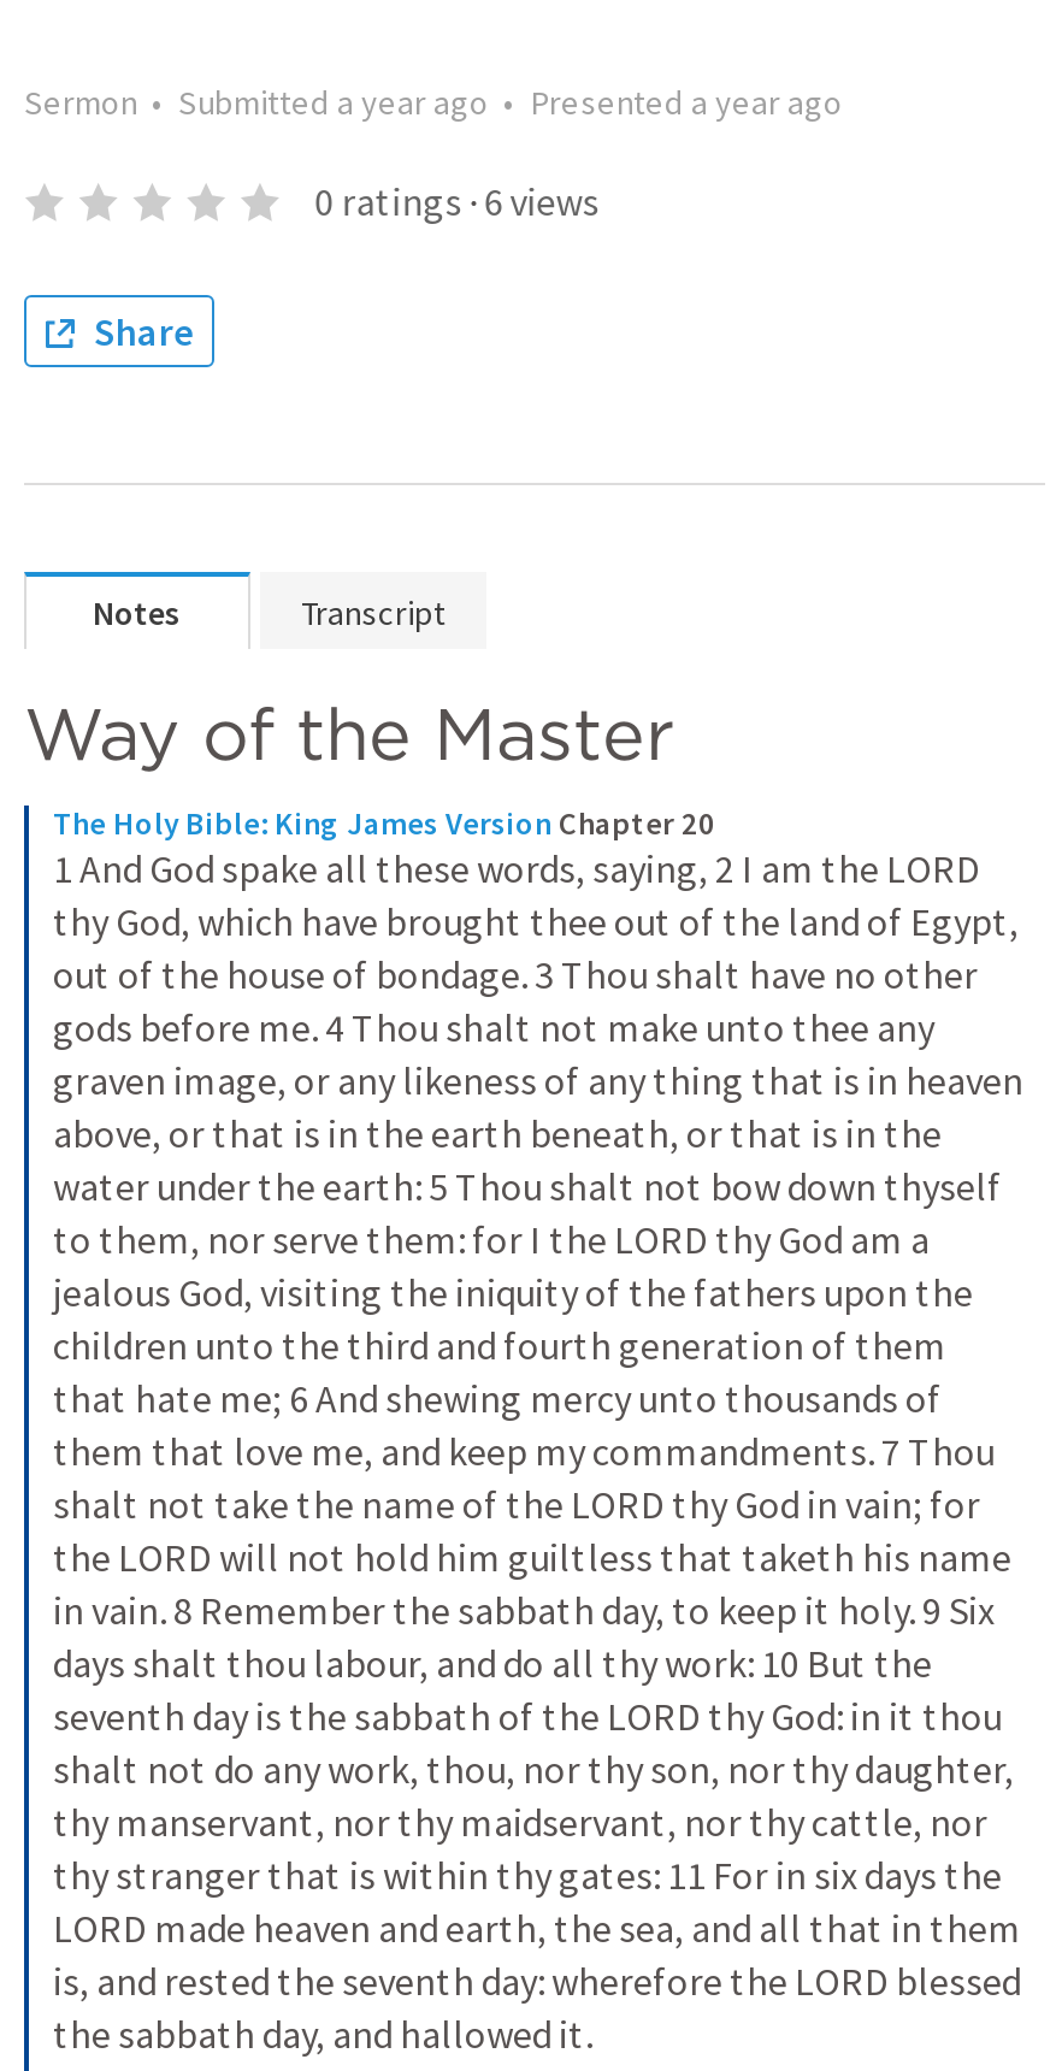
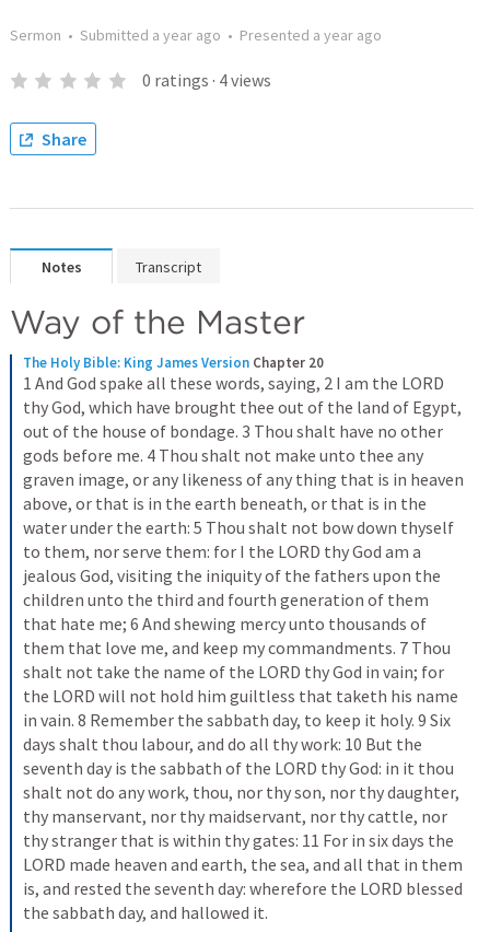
- 0 ratings · 6 views
+ 0 ratings · 4 views
